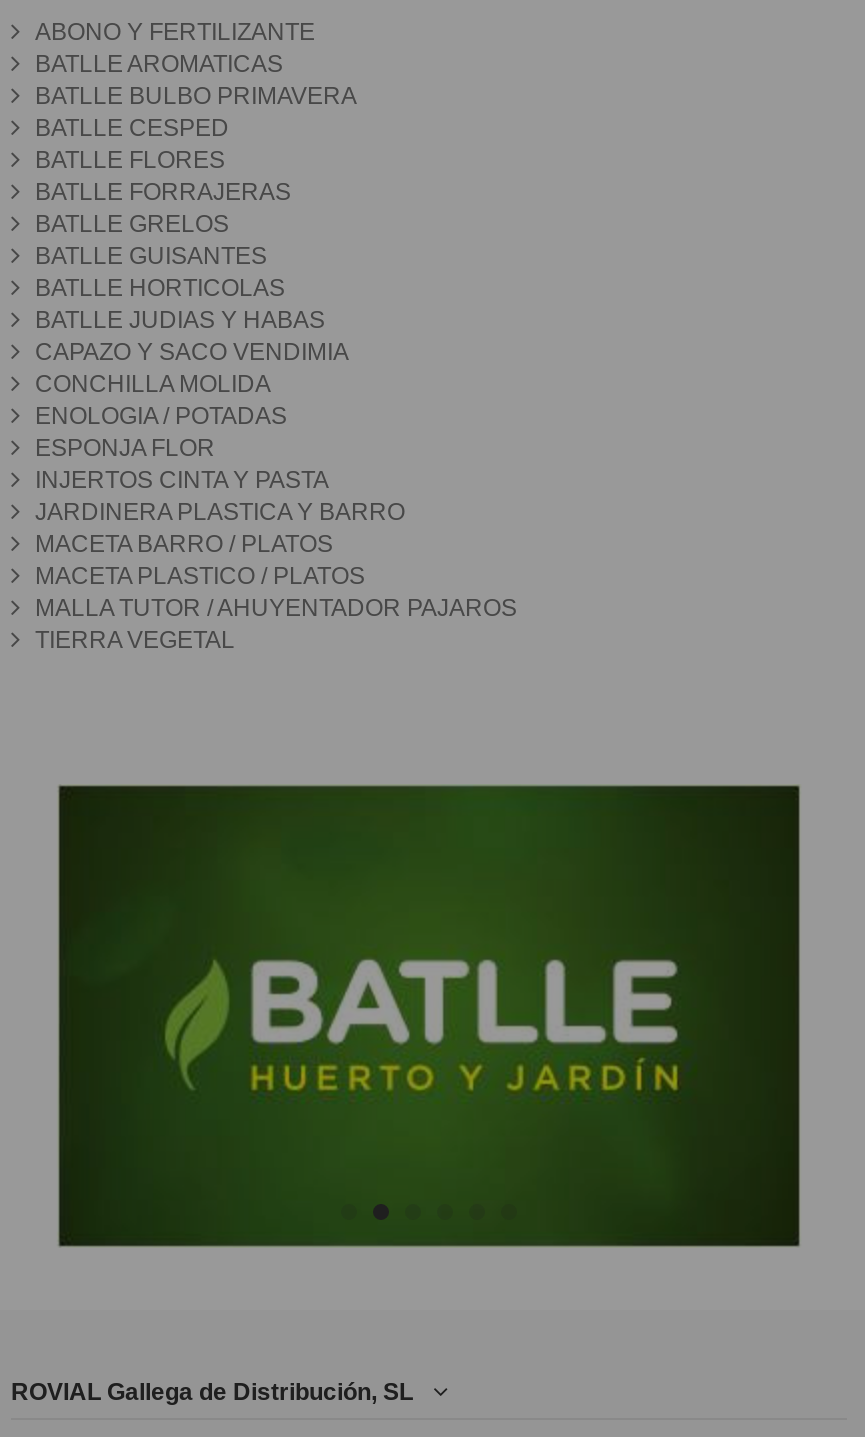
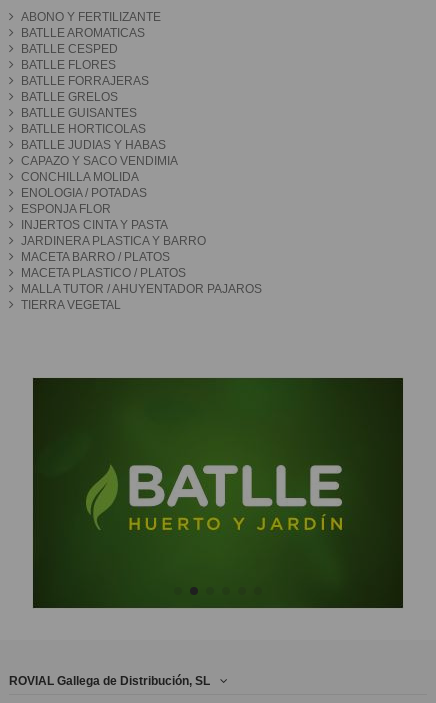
- BATLLE BULBO PRIMAVERA
